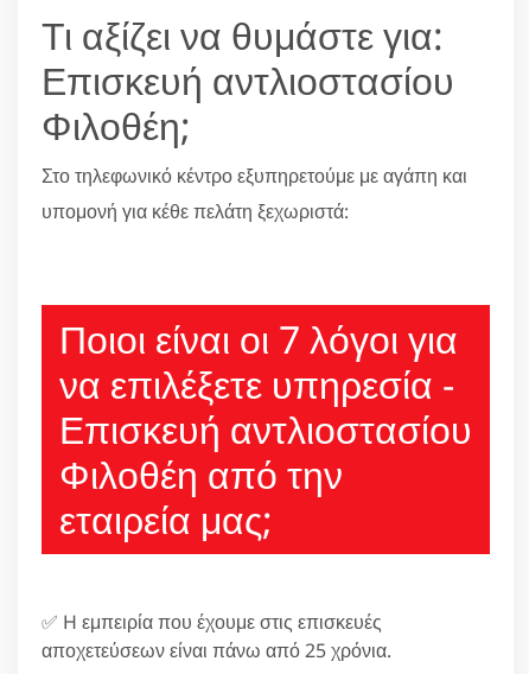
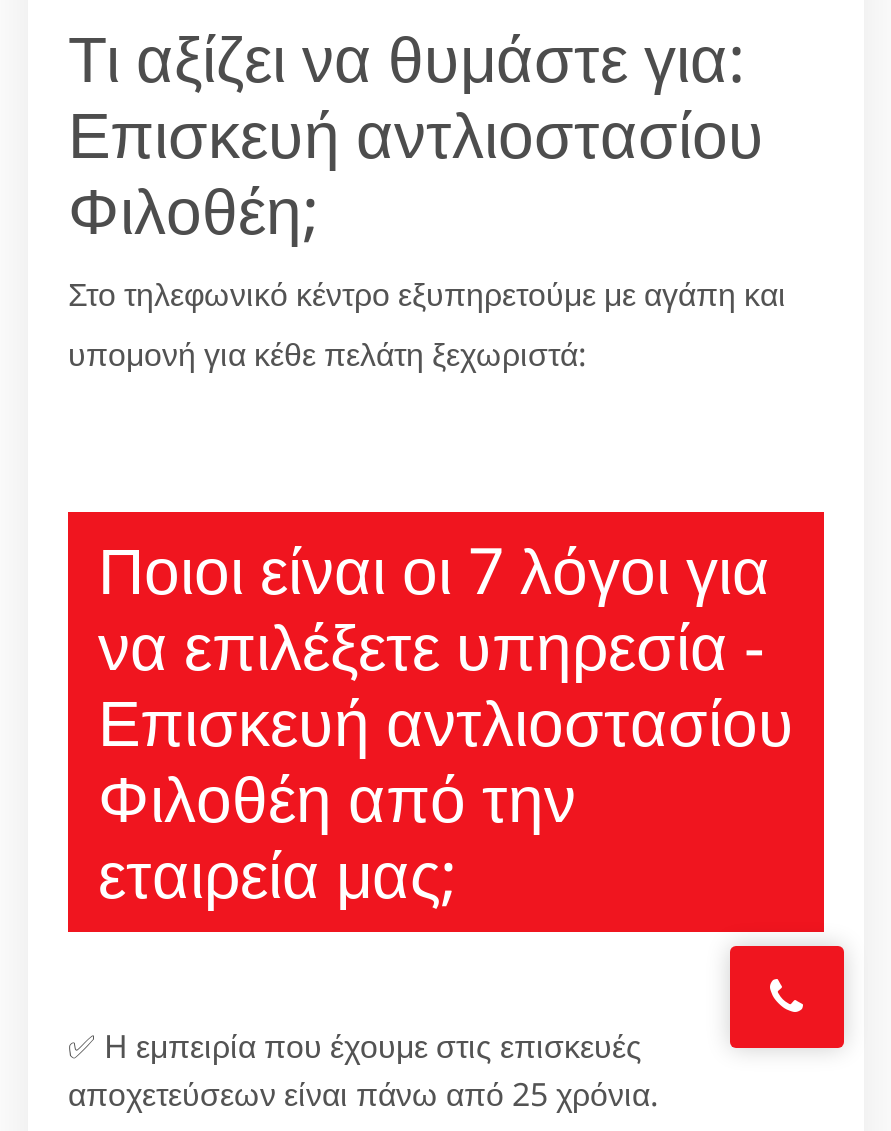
+ [image]
